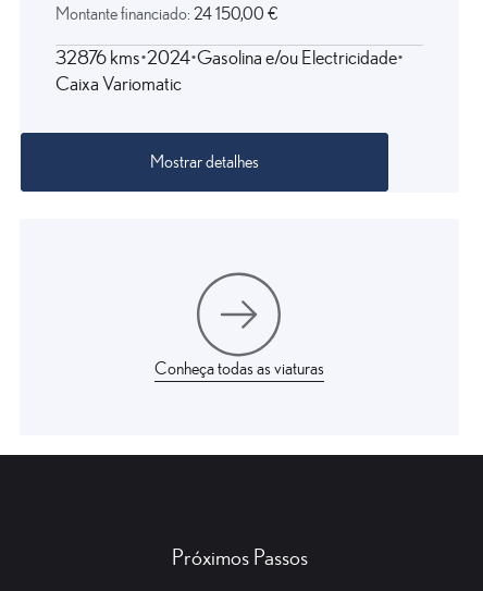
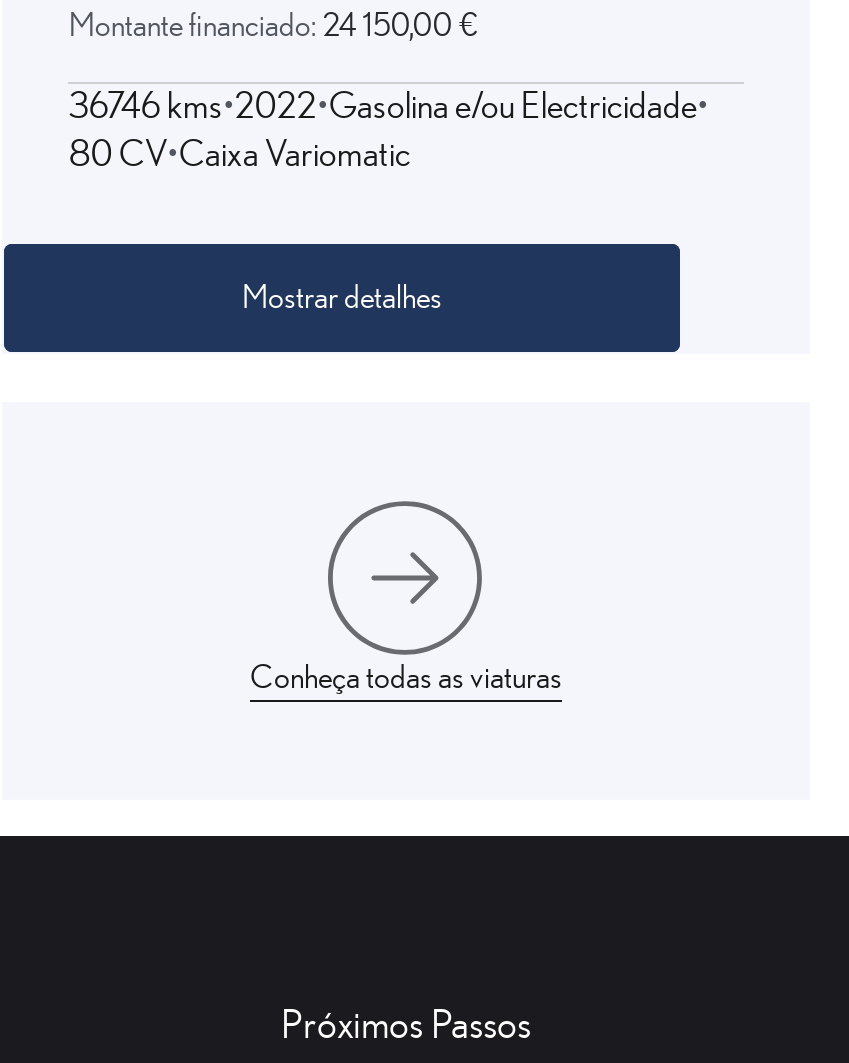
- 32876 kms 2024 Gasolina e/ou Electricidade
- Caixa Variomatic
+ 36746 kms 2022 Gasolina e/ou Electricidade
+ 80 CV Caixa Variomatic
